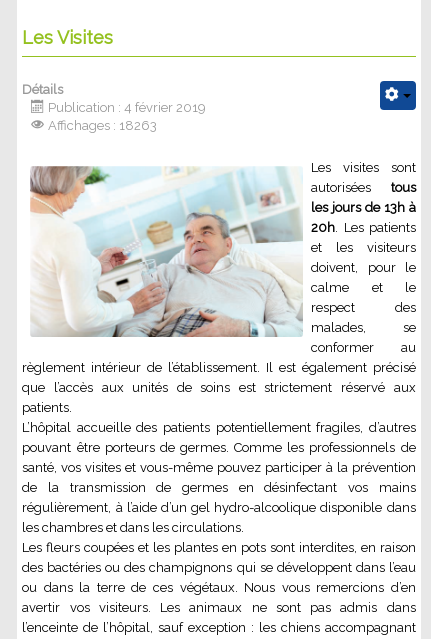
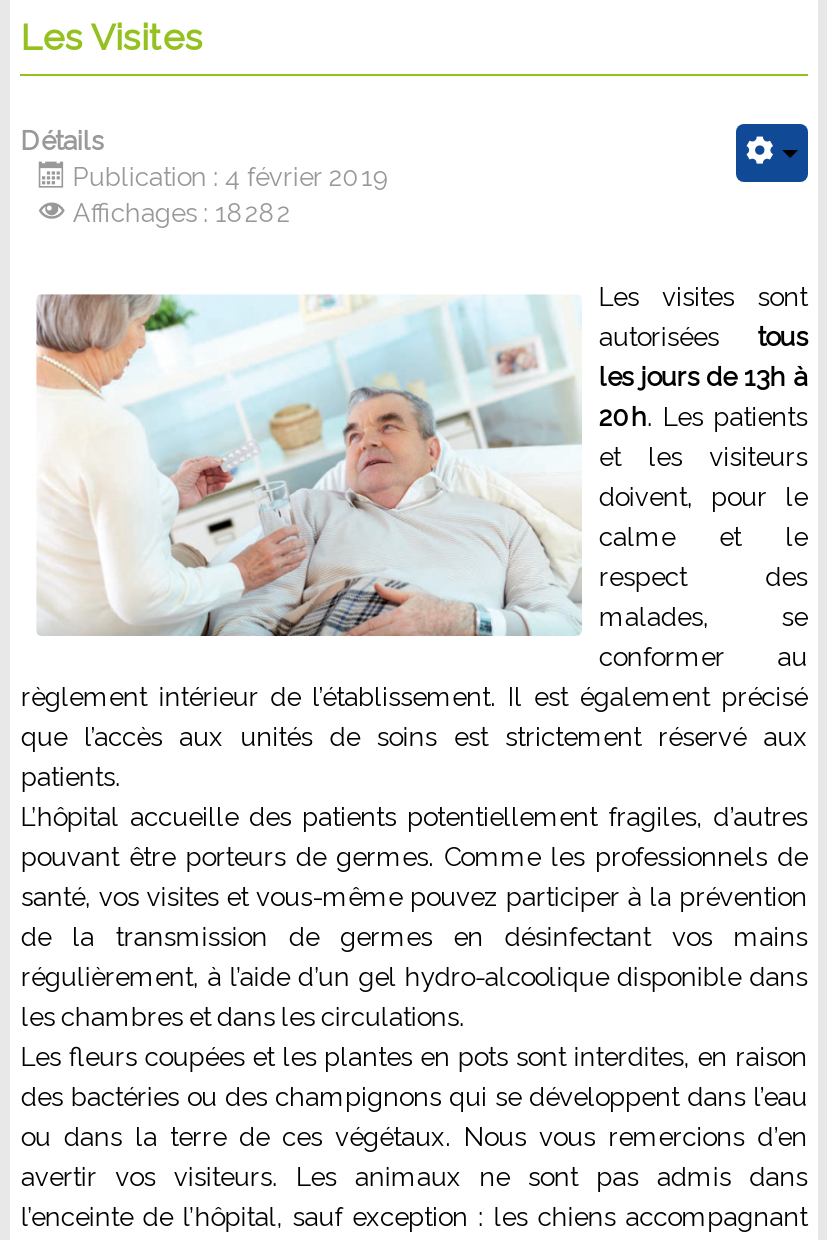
- Affichages : 18263
+ Affichages : 18282
